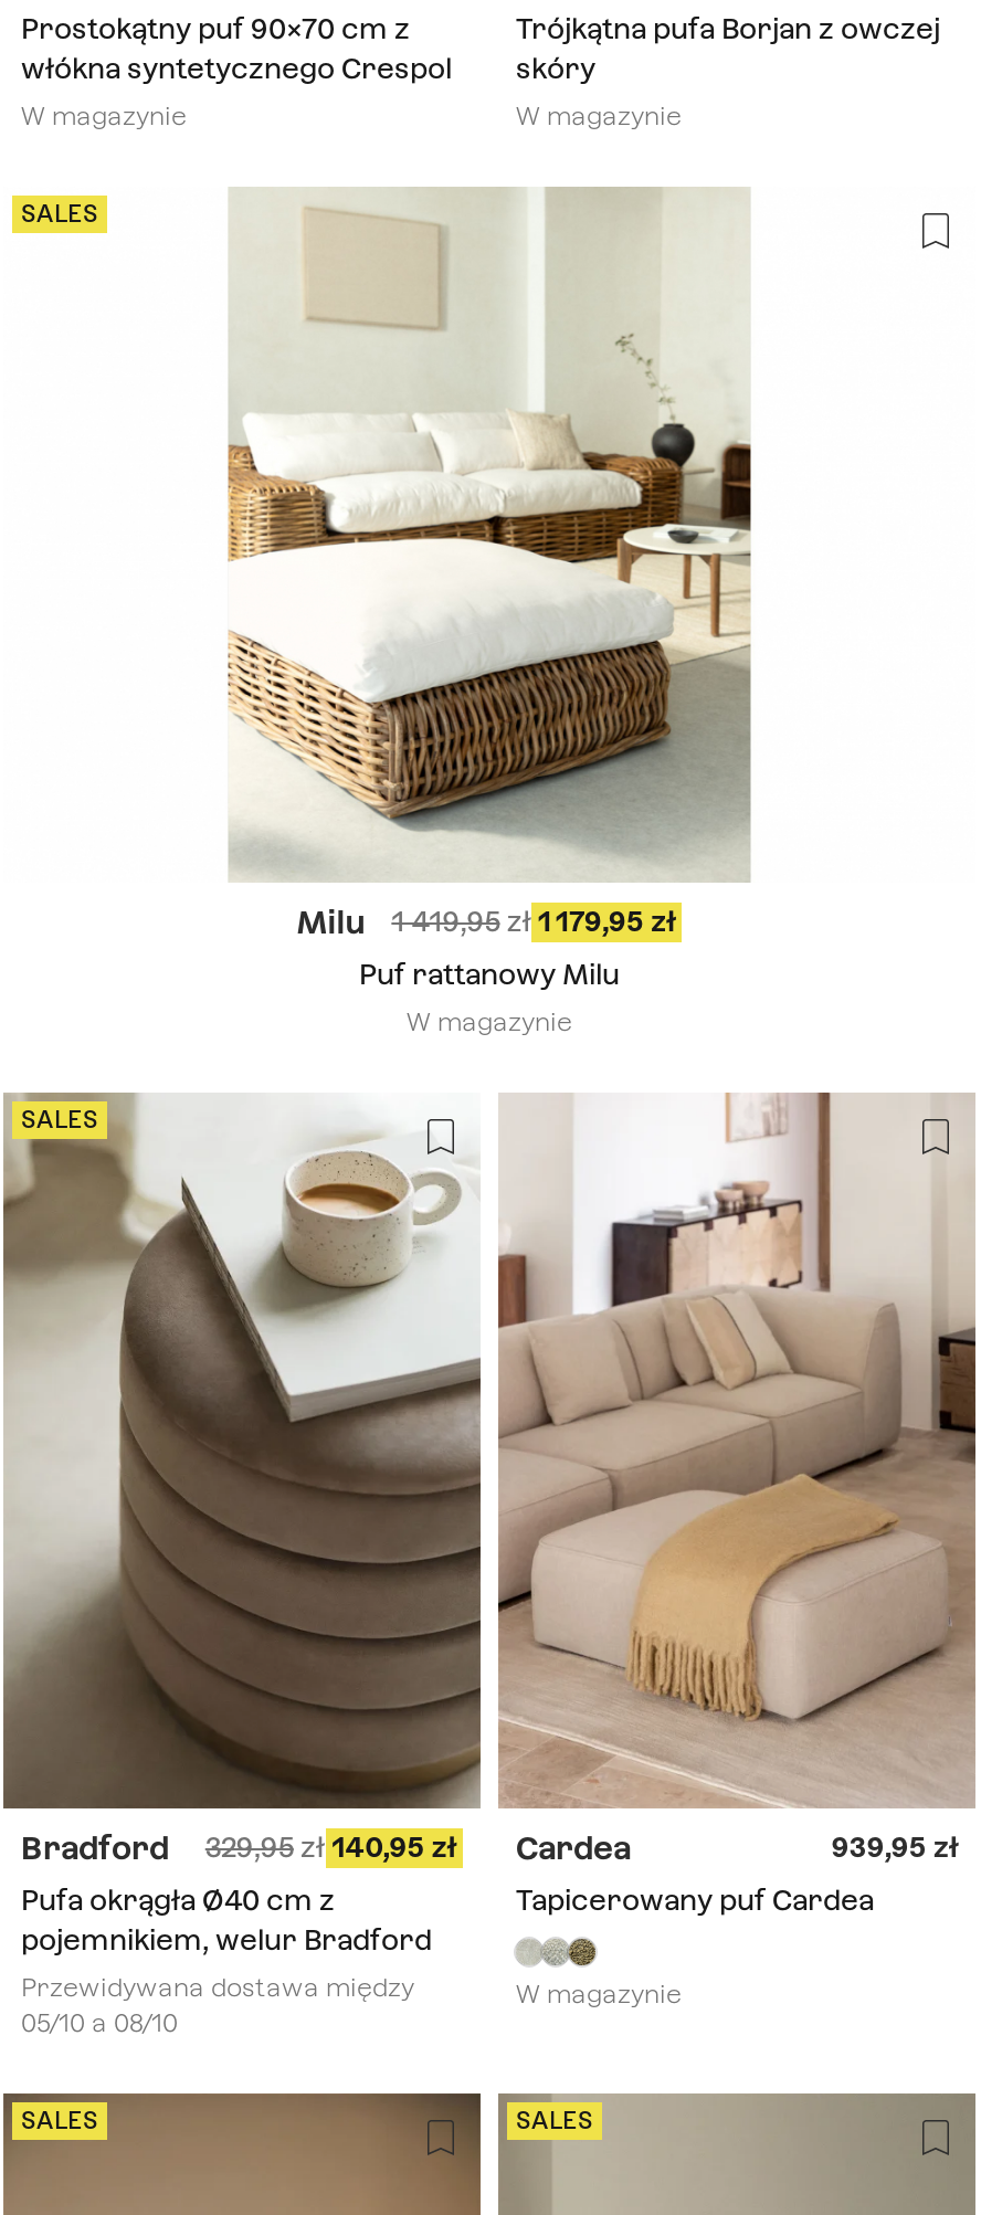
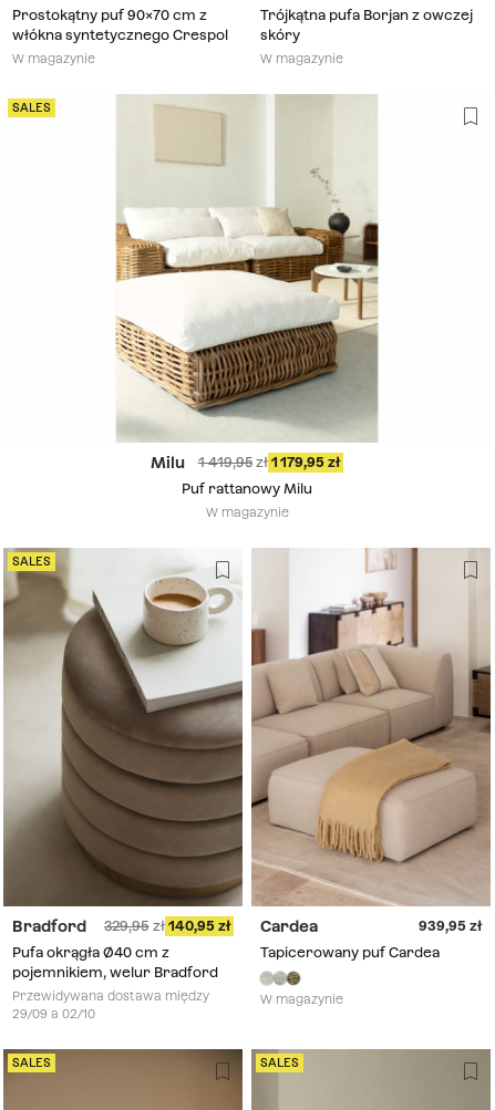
- 05/10 a 08/10
+ 29/09 a 02/10
